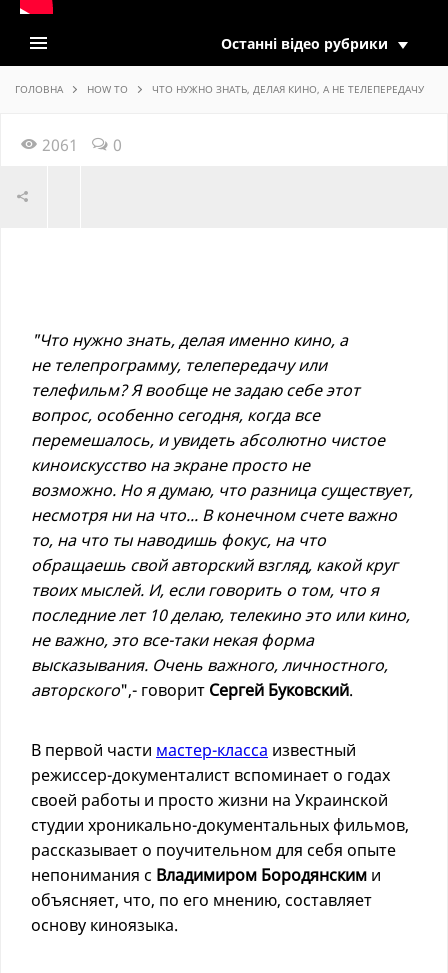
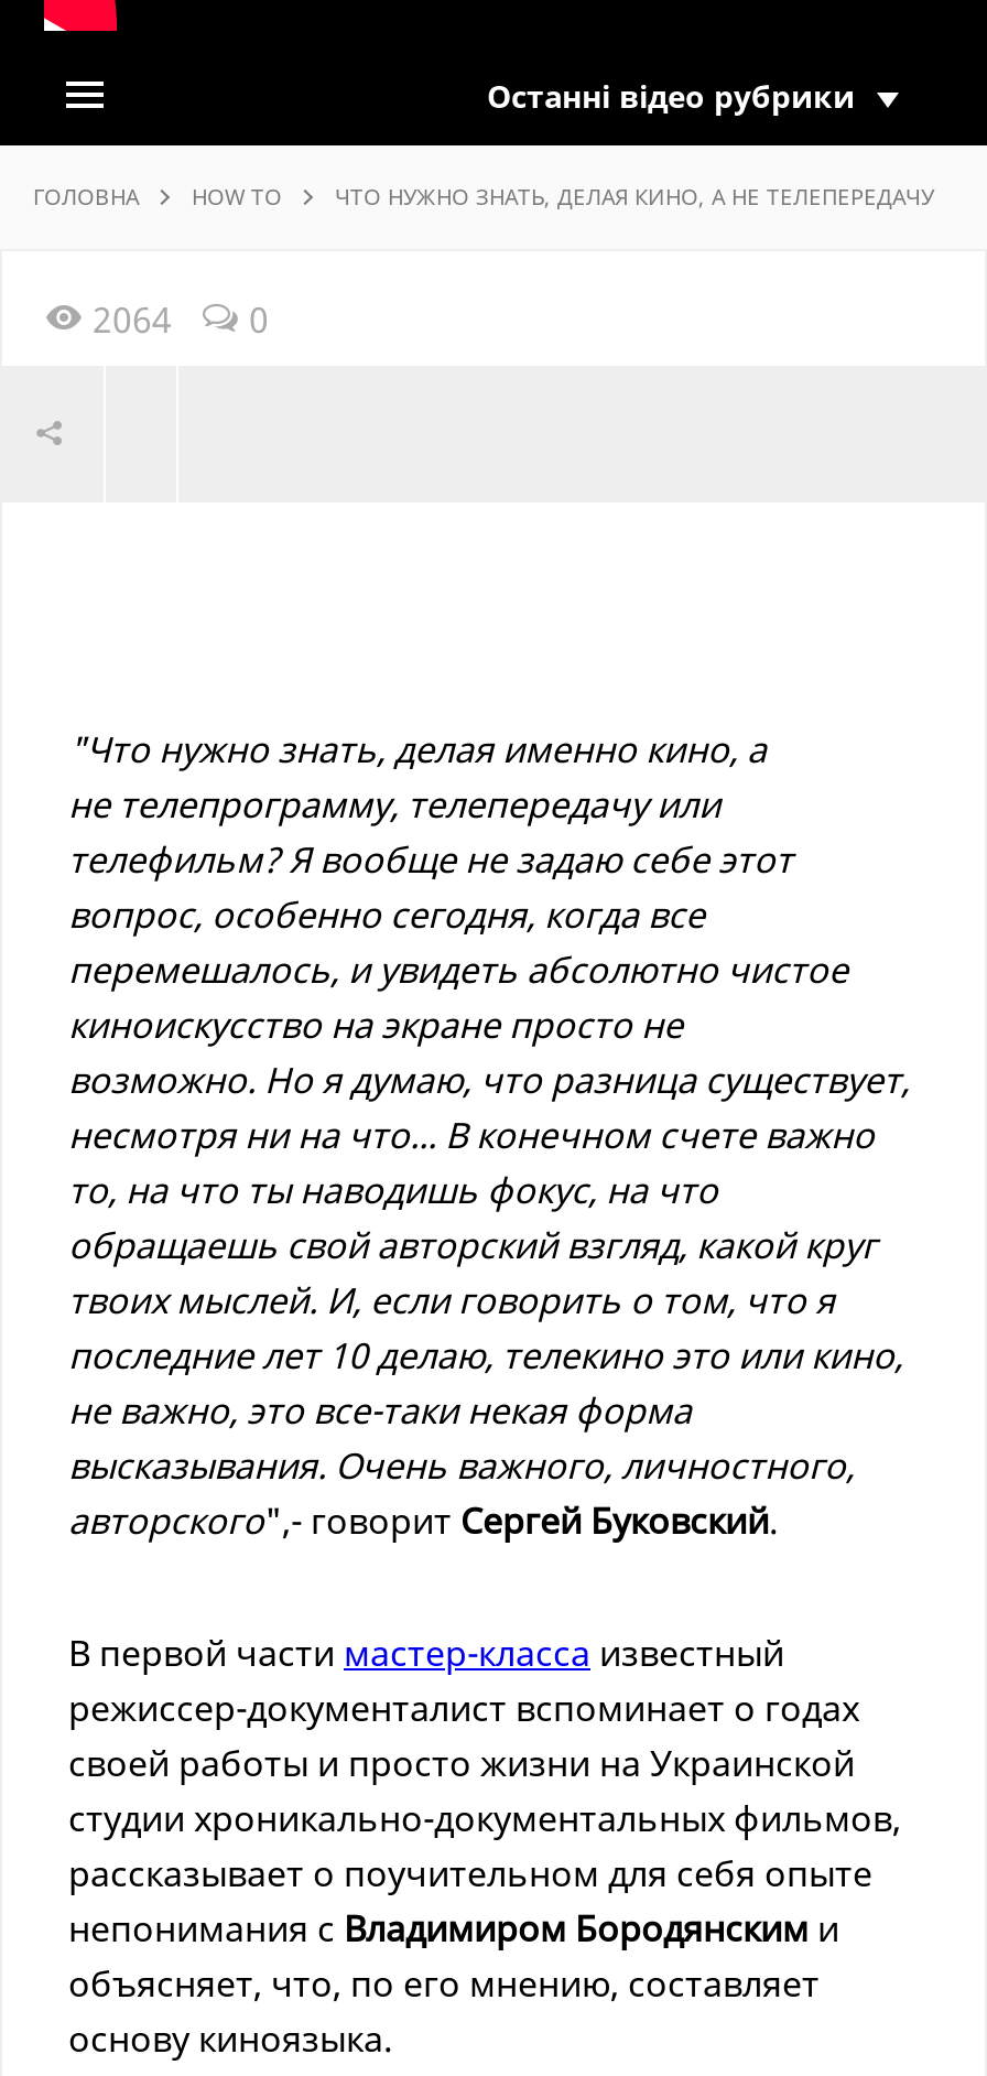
- 2061 0
+ 2064 0
